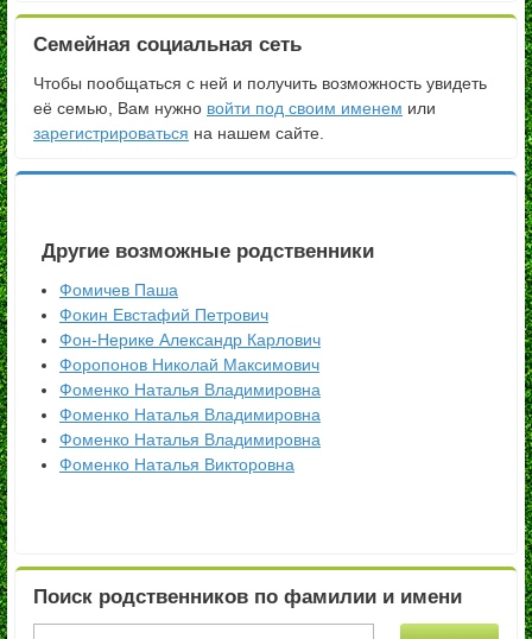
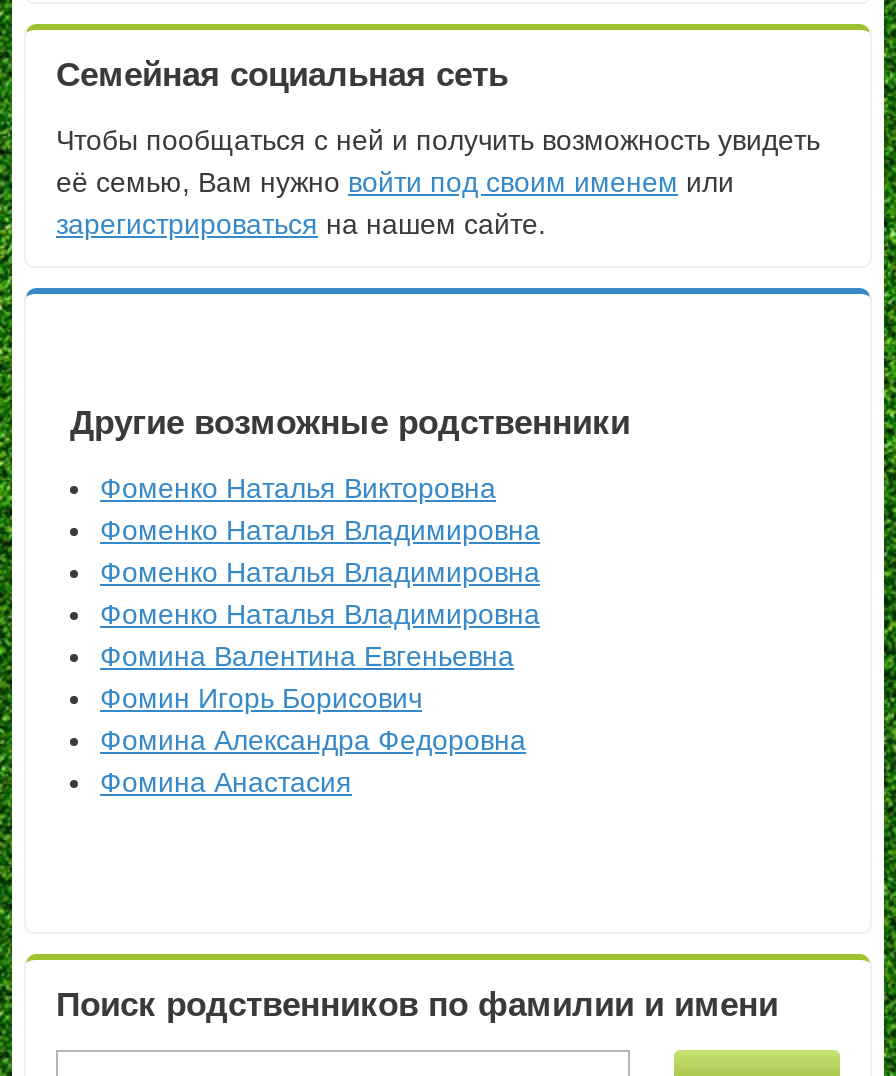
- Фомичев Паша
- Фокин Евстафий Петрович
- Фон-Нерике Александр Карлович
- Форопонов Николай Максимович

moved up: Фоменко Наталья Владимировна | Фоменко Наталья Владимировна | Фоменко Наталья Владимировна

moved up: Фоменко Наталья Викторовна

+ Фомина Валентина Евгеньевна
+ Фомин Игорь Борисович
+ Фомина Александра Федоровна
+ Фомина Анастасия
